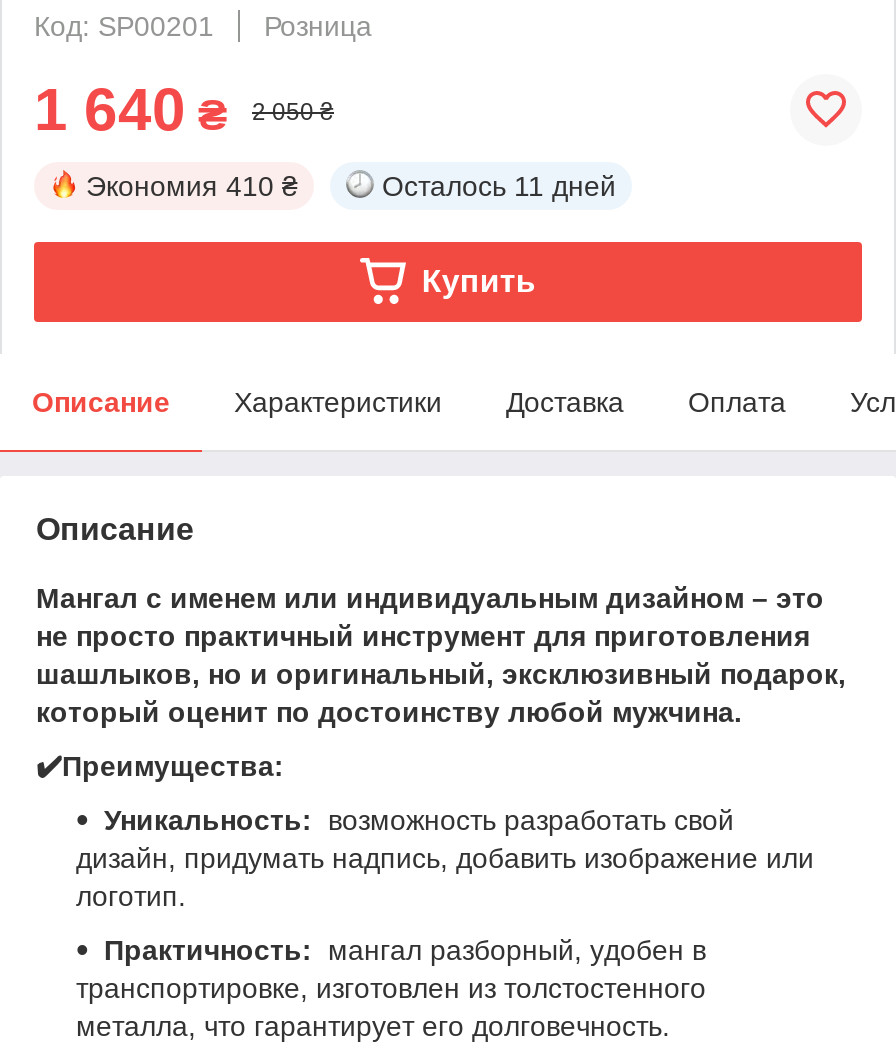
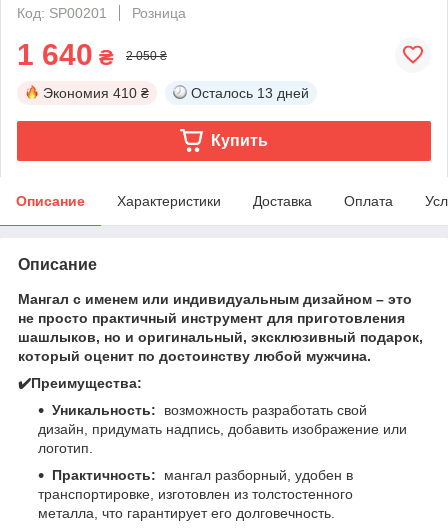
- Осталось 11 дней
+ Осталось 13 дней
